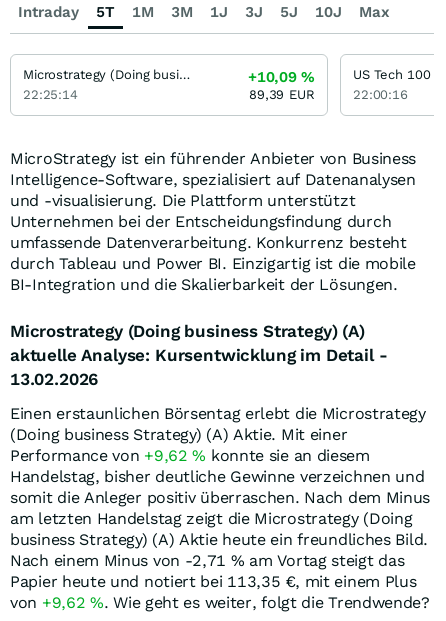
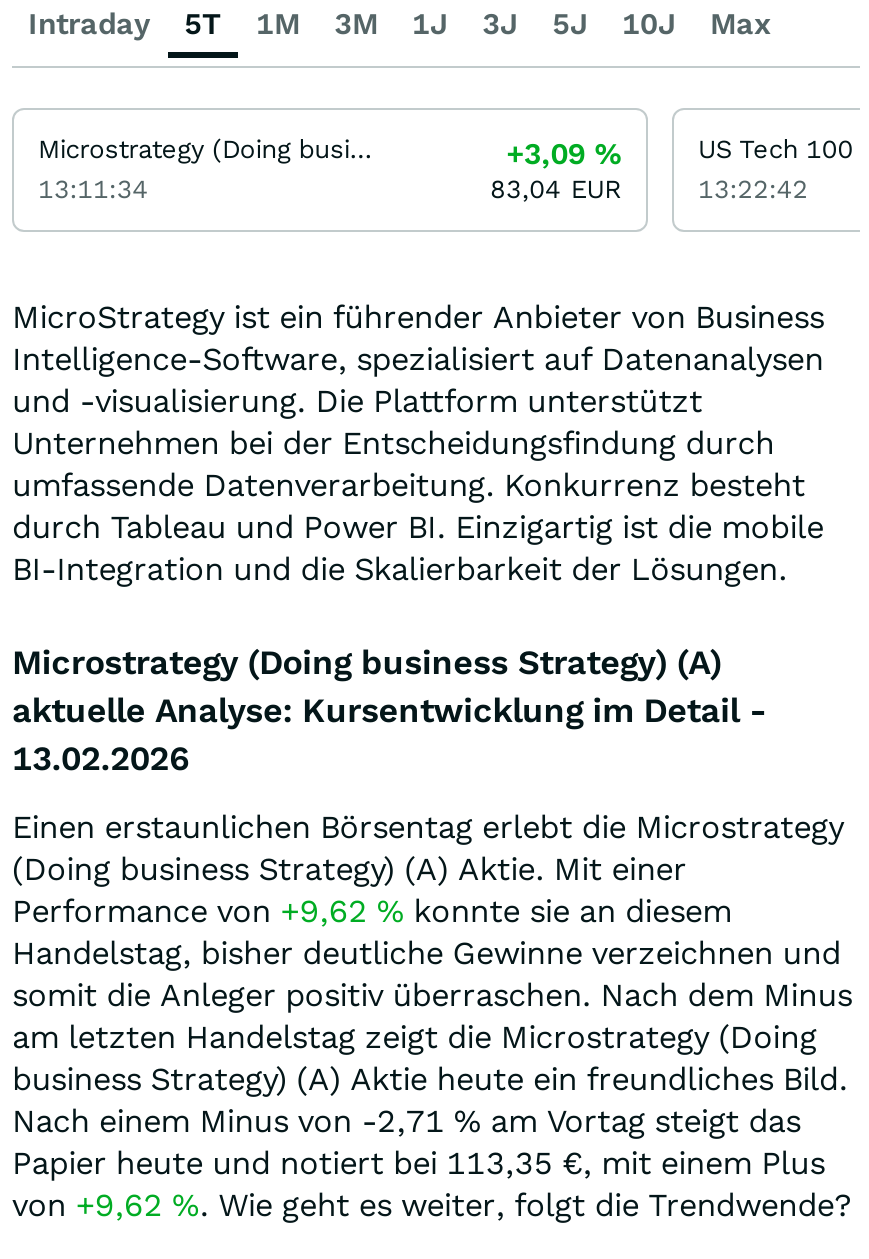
- +10,09%
+ +3,09%

- 22:25:14
+ 13:11:34

- 89,39 EUR
+ 83,04 EUR

- 22:00:16
+ 13:22:42
